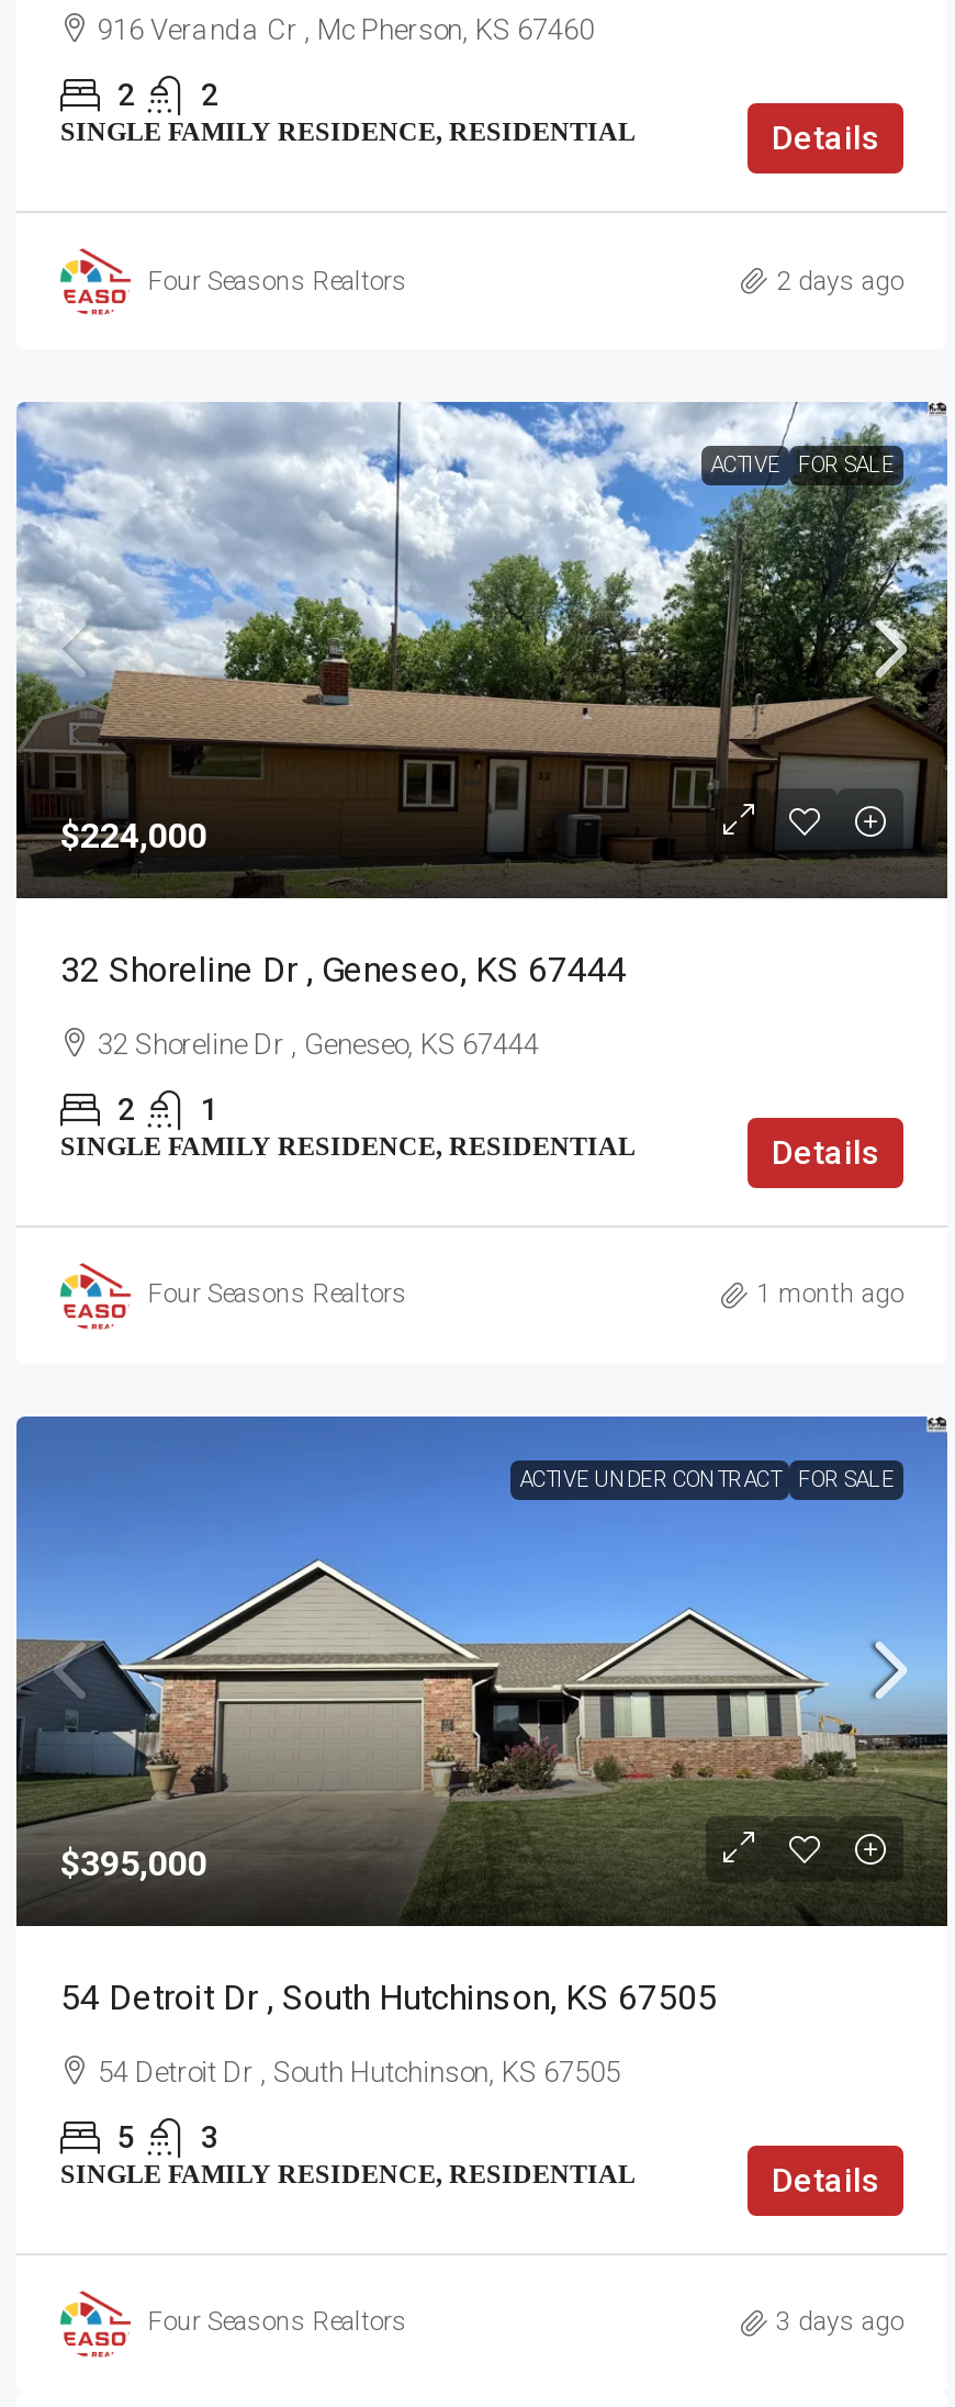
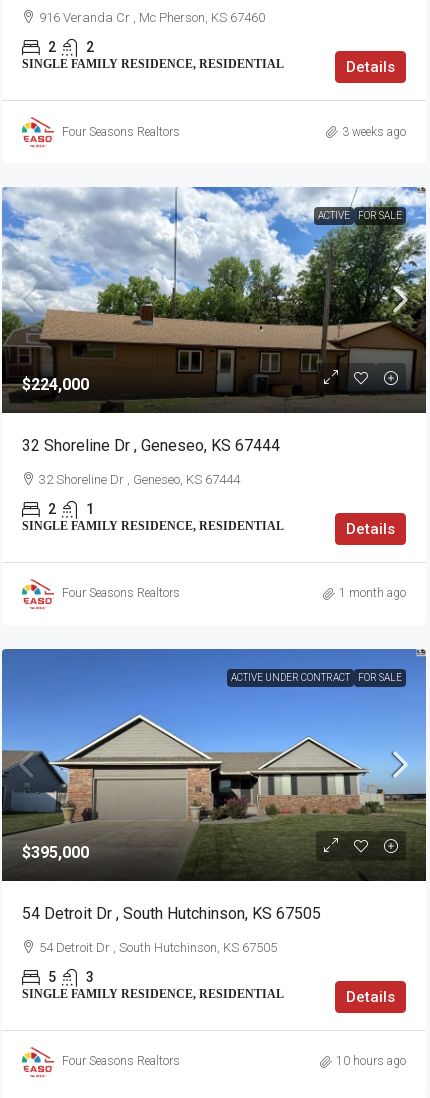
- 2 days ago
+ 3 weeks ago

- 3 days ago
+ 10 hours ago
